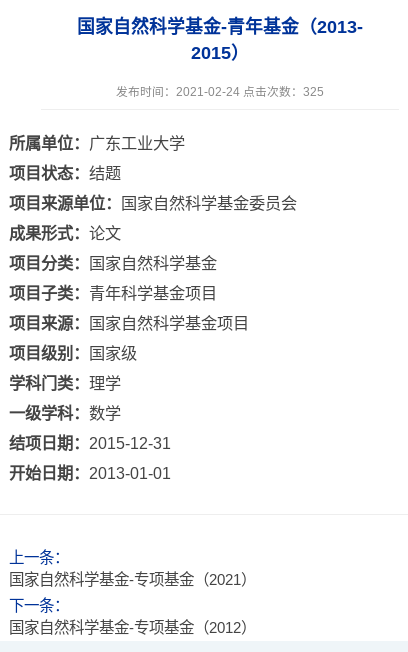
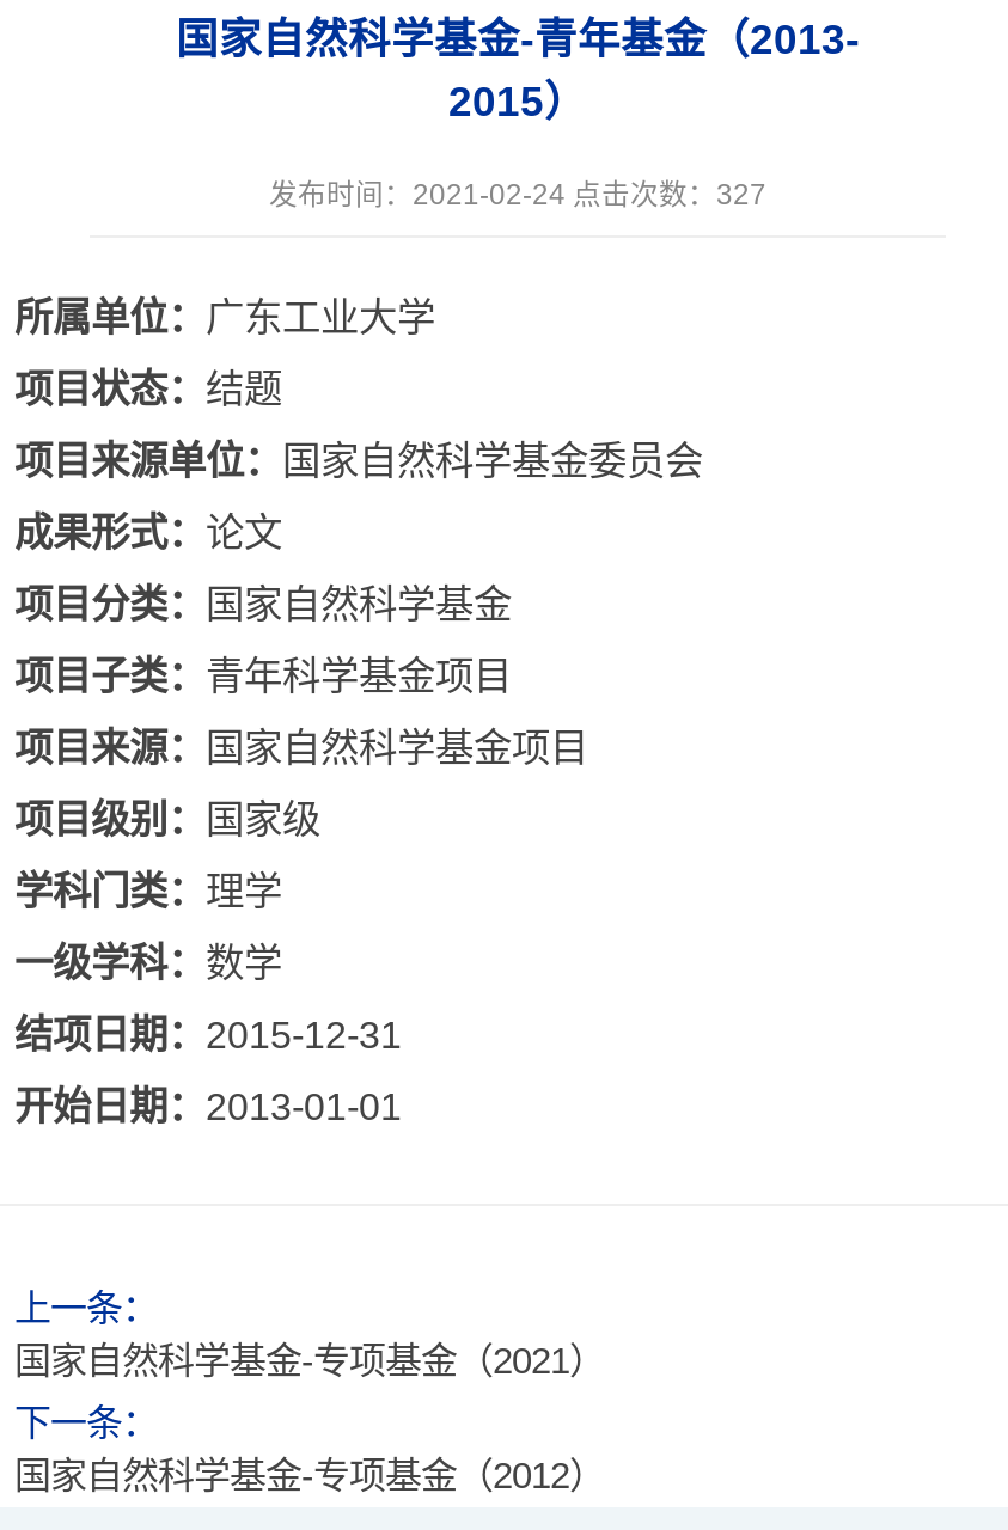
- 发布时间：2021-02-24 点击次数：325
+ 发布时间：2021-02-24 点击次数：327
